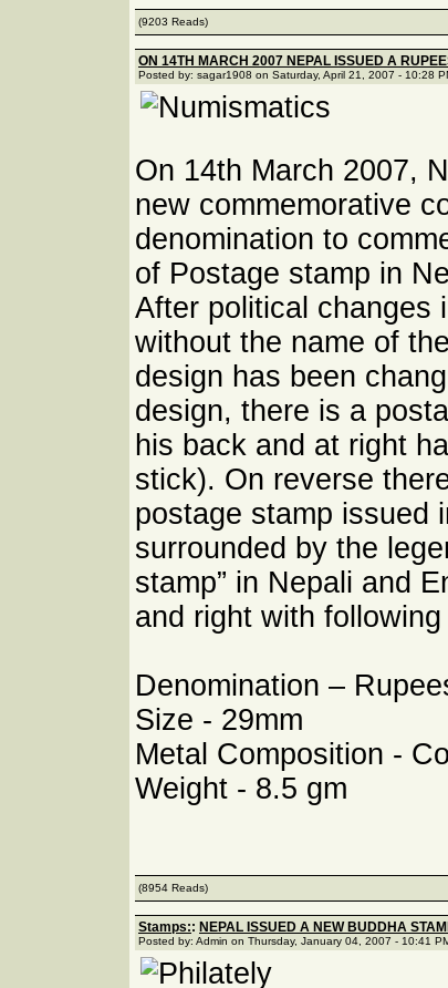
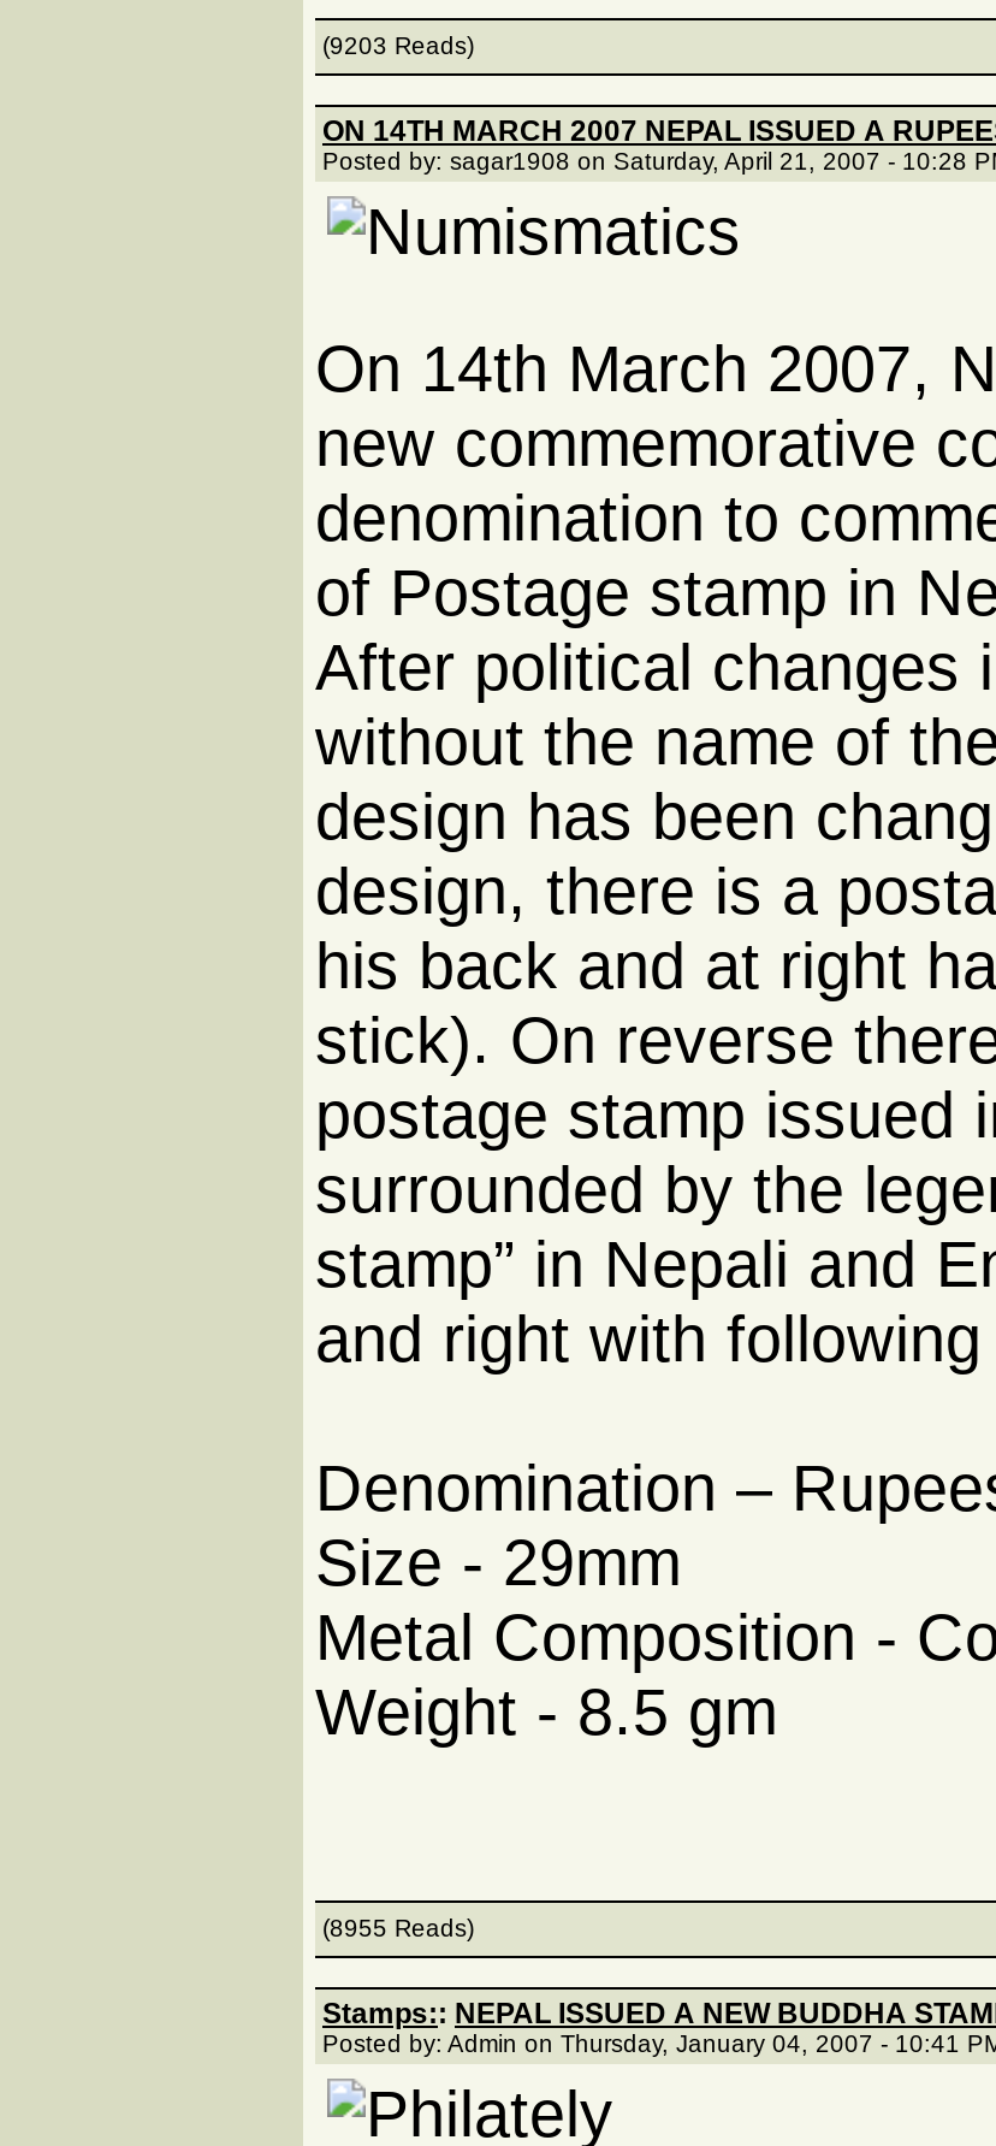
- (8954 Reads)
+ (8955 Reads)
